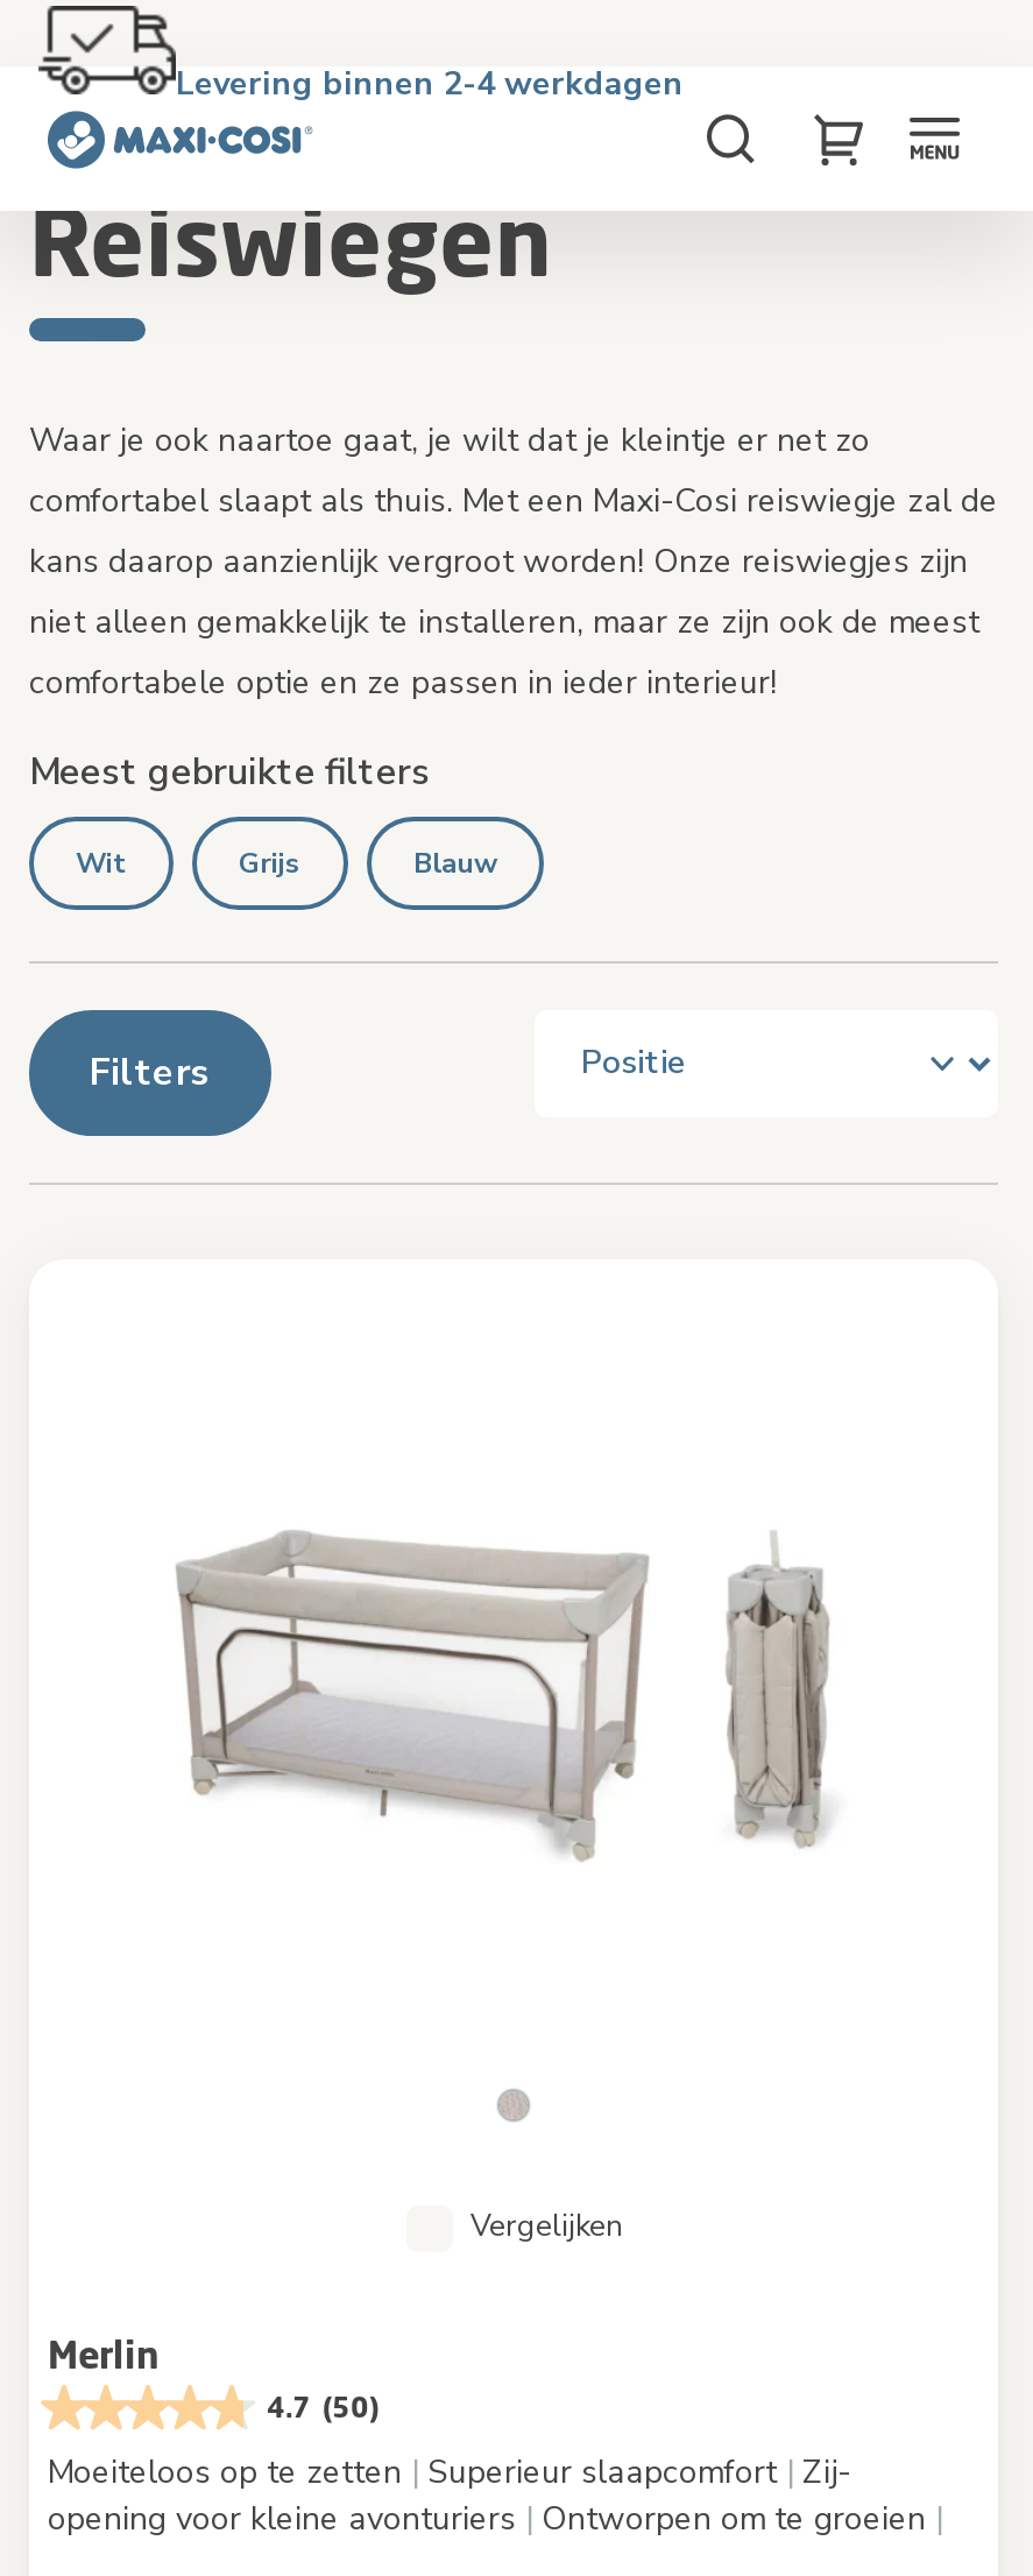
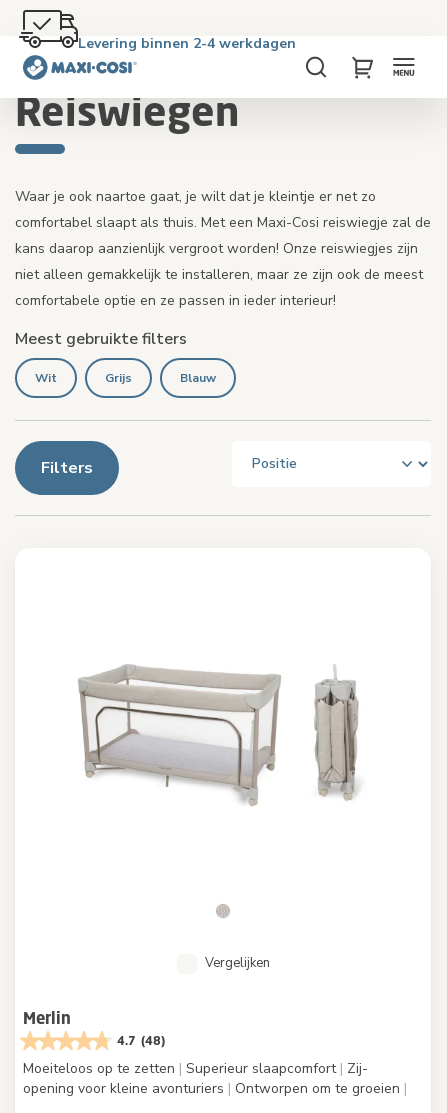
- 4.7 (50)
+ 4.7 (48)
